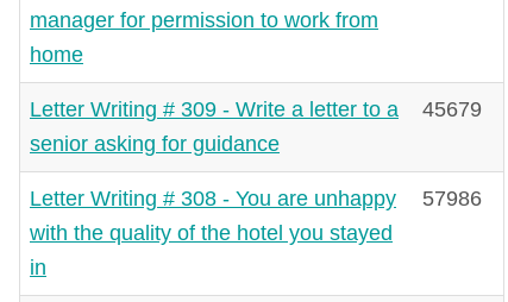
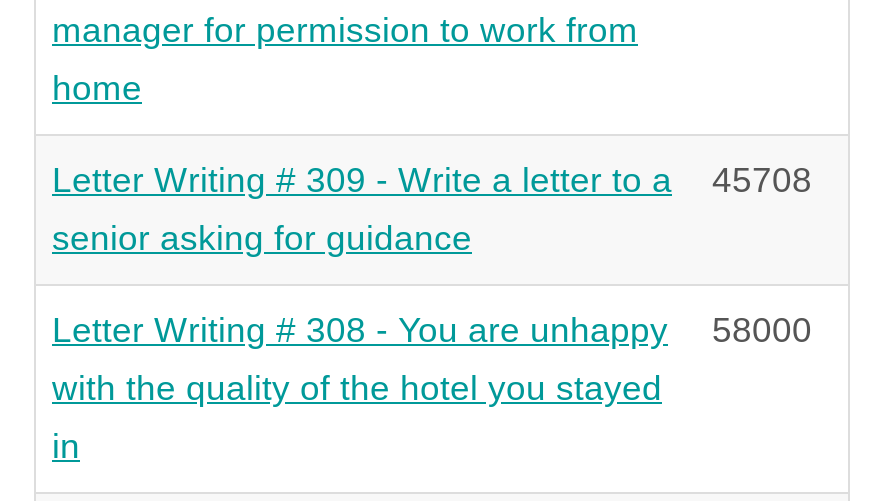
- Letter Writing # 309 - Write a letter to a 45679
+ Letter Writing # 309 - Write a letter to a 45708

- Letter Writing # 308 - You are unhappy 57986
+ Letter Writing # 308 - You are unhappy 58000
